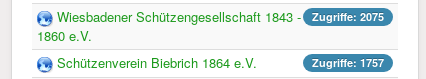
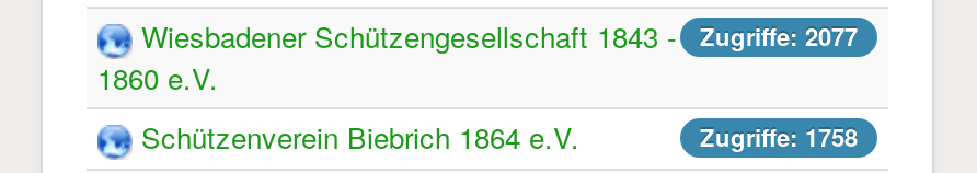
- Zugriffe: 2075
+ Zugriffe: 2077

- Zugriffe: 1757
+ Zugriffe: 1758
